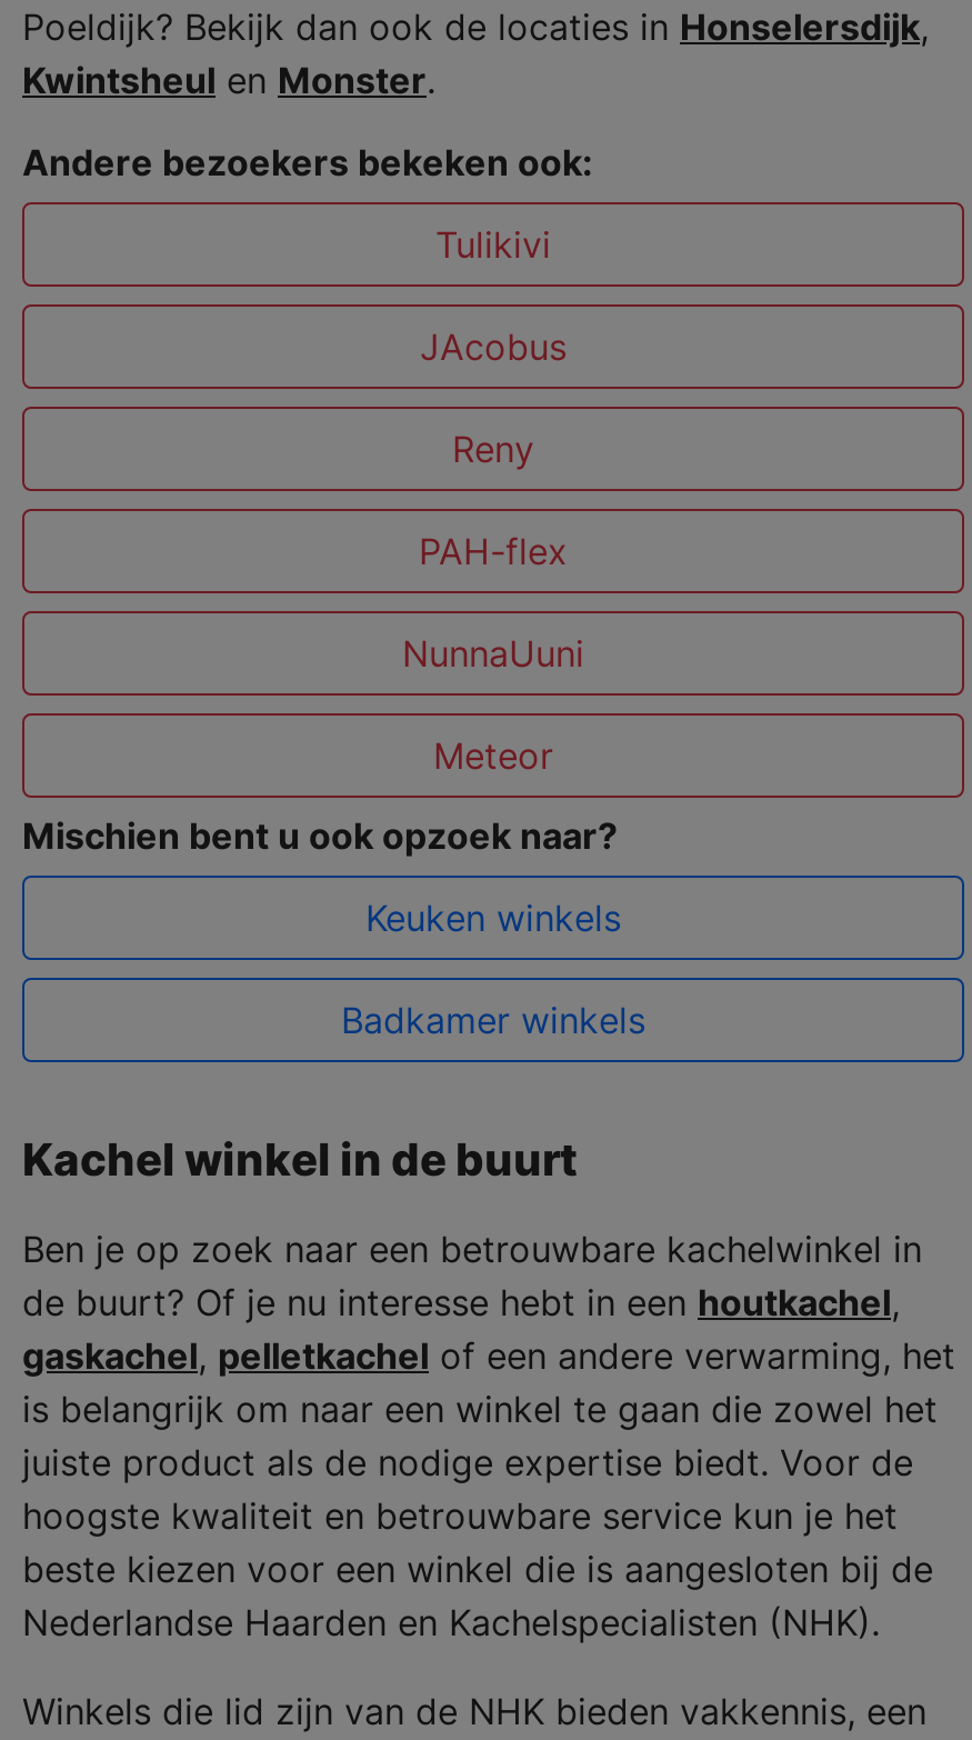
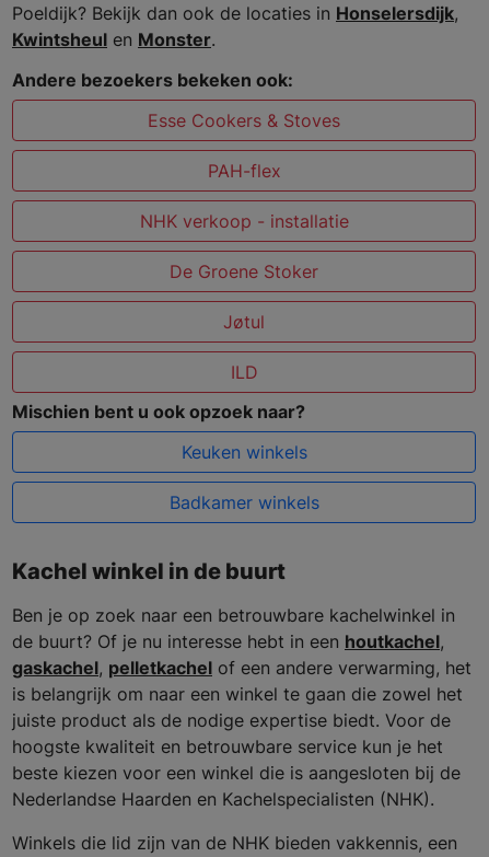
- Tulikivi
- JAcobus
- Reny
+ Esse Cookers & Stoves

moved up: PAH-flex

- NunnaUuni
- Meteor
+ NHK verkoop - installatie
+ De Groene Stoker
+ Jøtul
+ ILD
